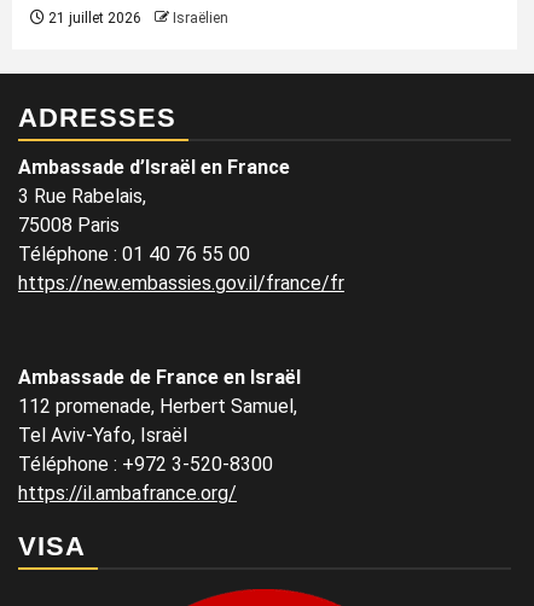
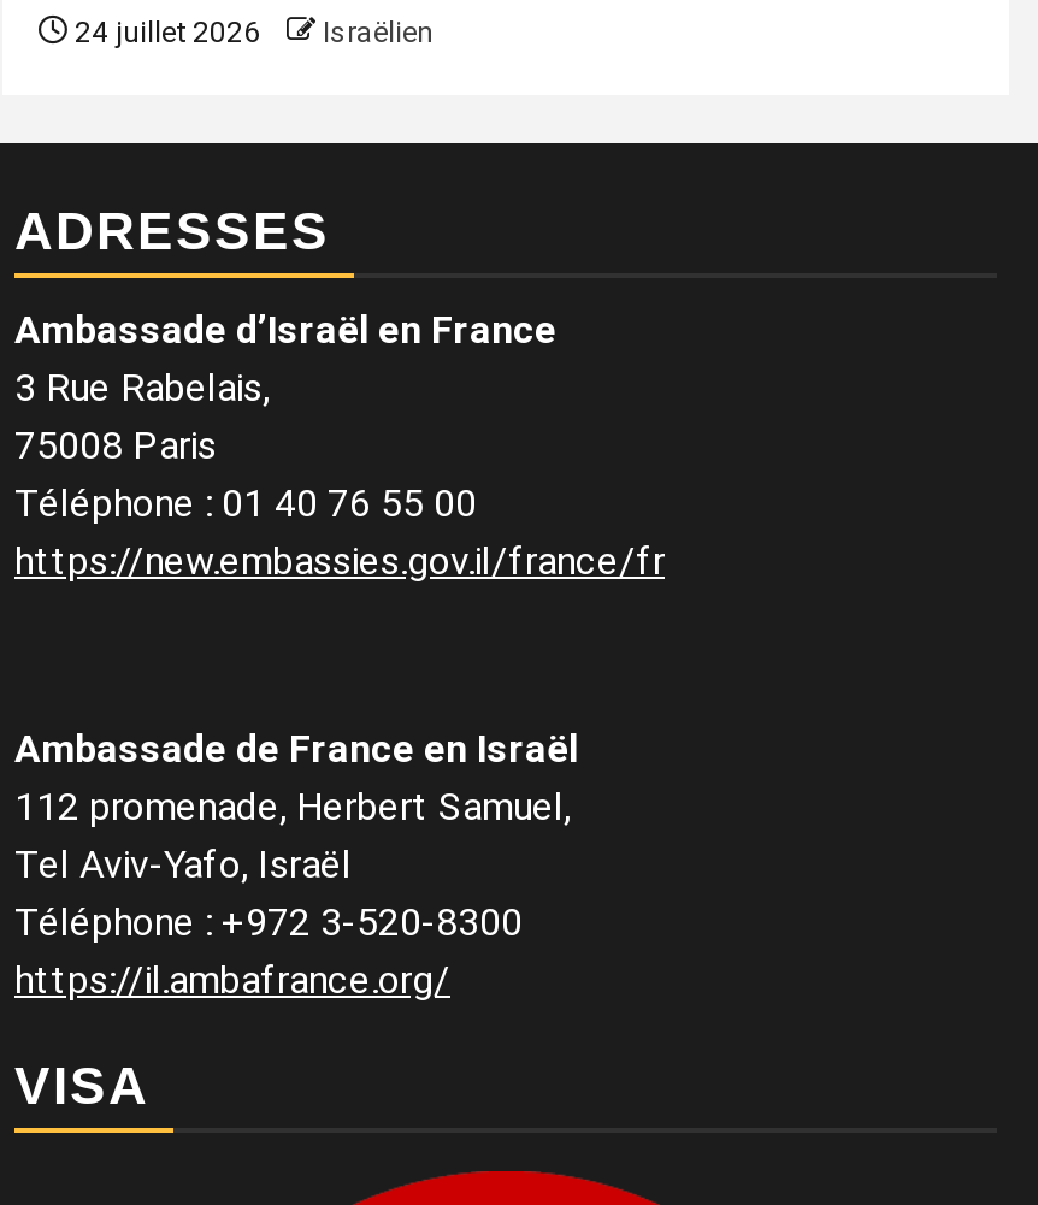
- 21 juillet 2026 Israëlien
+ 24 juillet 2026 Israëlien
